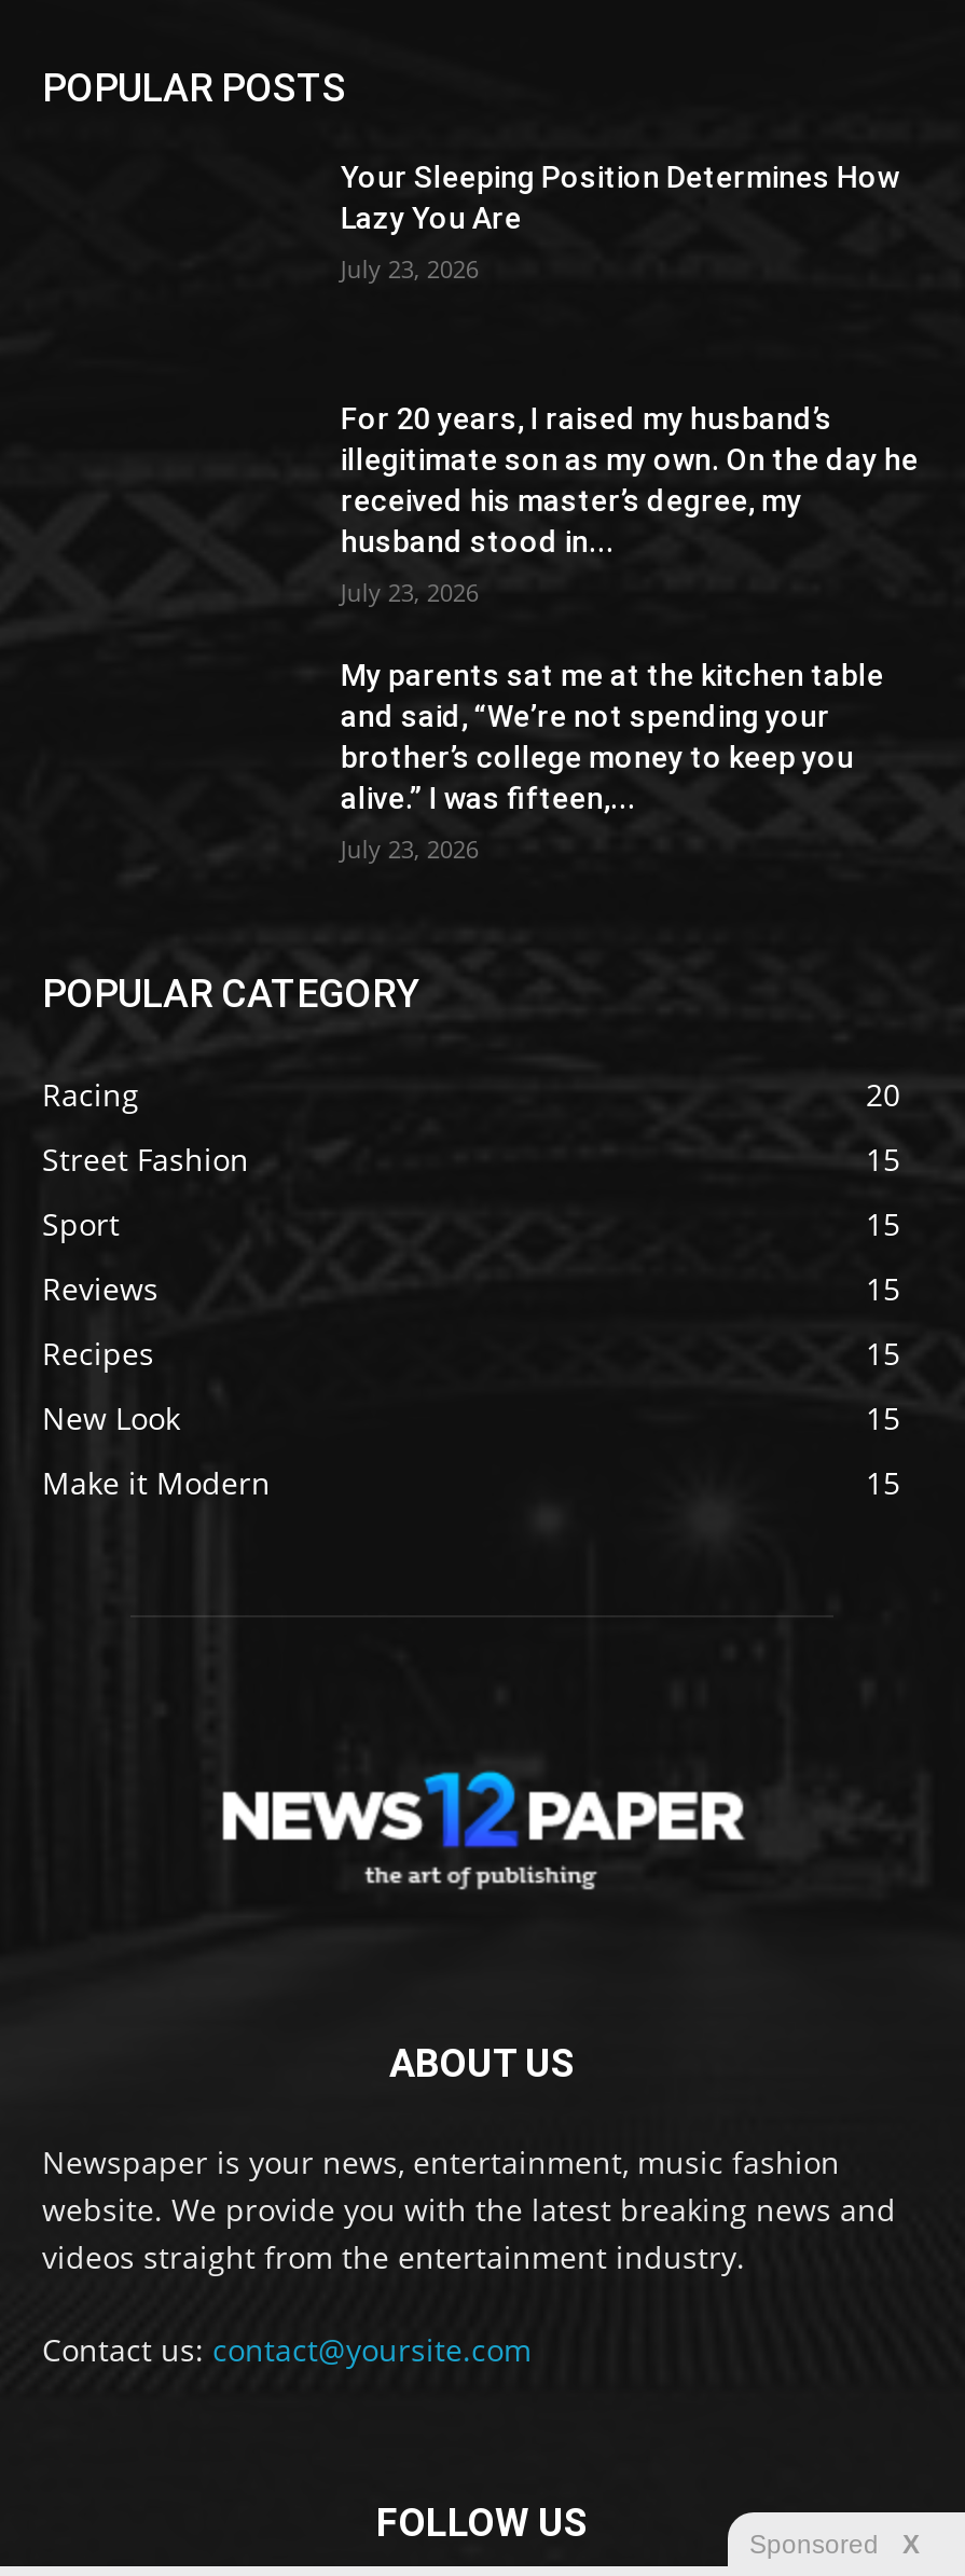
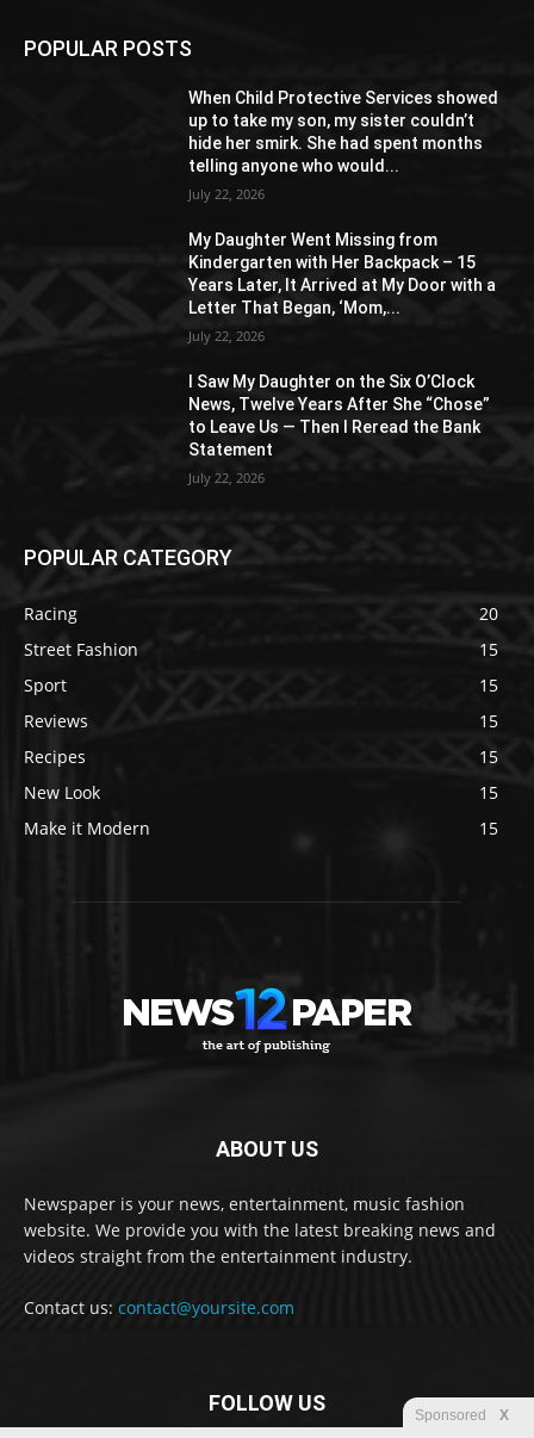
- Your Sleeping Position Determines How
- Lazy You Are
+ When Child Protective Services showed
+ up to take my son, my sister couldn’t
+ hide her smirk. She had spent months
+ telling anyone who would...

- July 23, 2026
+ July 22, 2026

- For 20 years, I raised my husband’s
- illegitimate son as my own. On the day he
- received his master’s degree, my
- husband stood in...
+ My Daughter Went Missing from
+ Kindergarten with Her Backpack – 15
+ Years Later, It Arrived at My Door with a
+ Letter That Began, ‘Mom,...

- July 23, 2026
+ July 22, 2026

- My parents sat me at the kitchen table
- and said, “We’re not spending your
- brother’s college money to keep you
- alive.” I was fifteen,...
+ I Saw My Daughter on the Six O’Clock
+ News, Twelve Years After She “Chose”
+ to Leave Us — Then I Reread the Bank
+ Statement

- July 23, 2026
+ July 22, 2026
